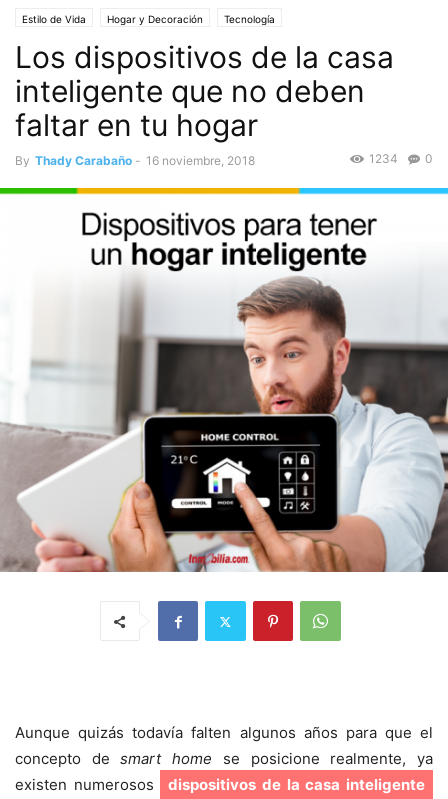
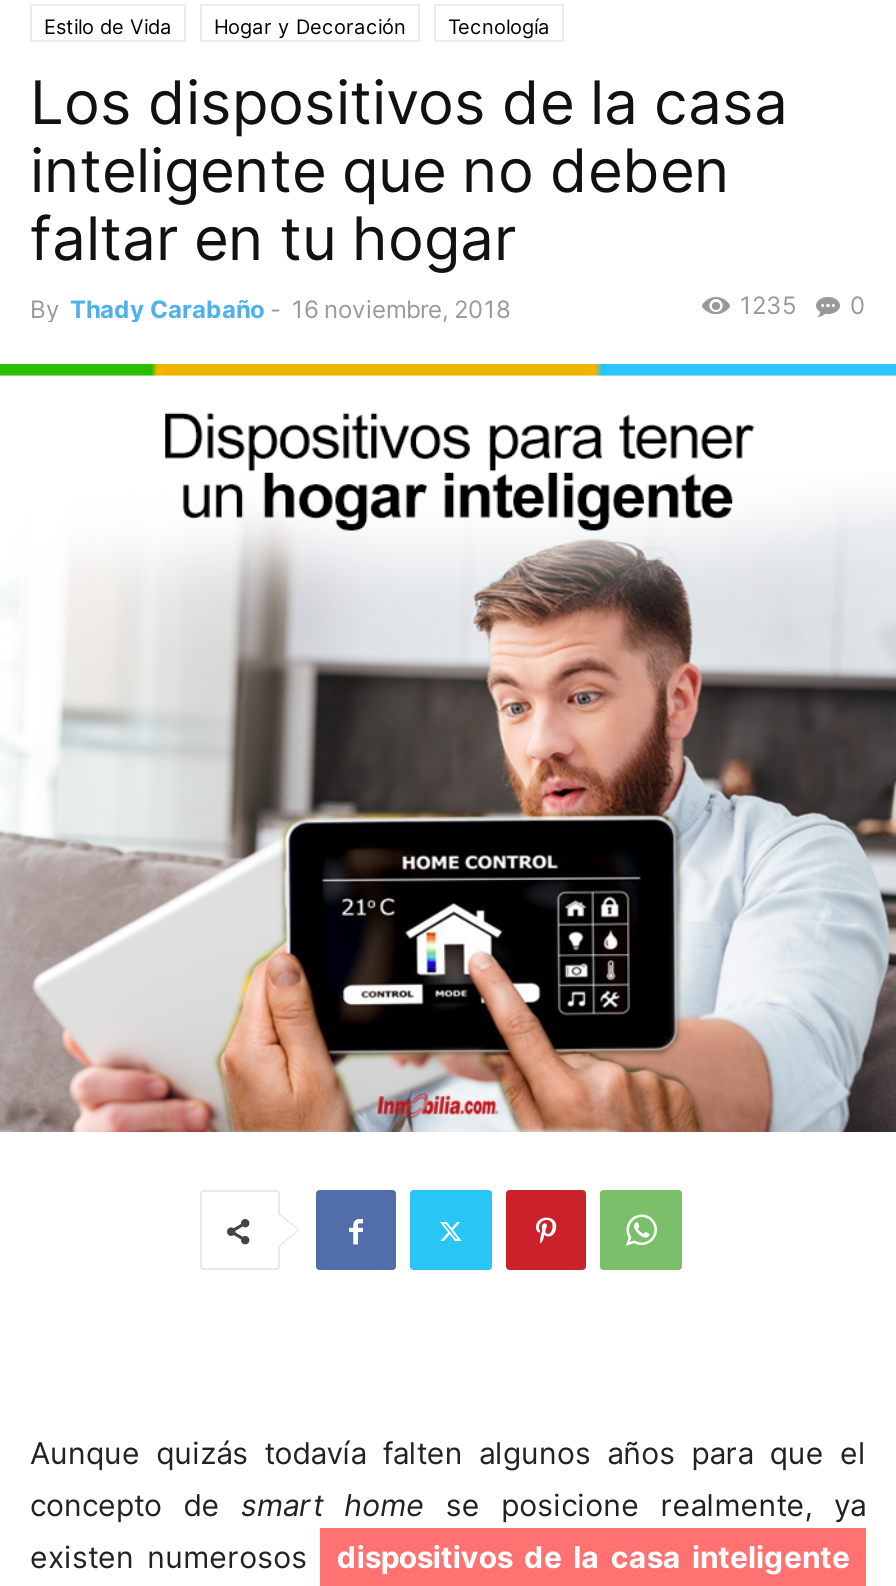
- 1234 0
+ 1235 0
